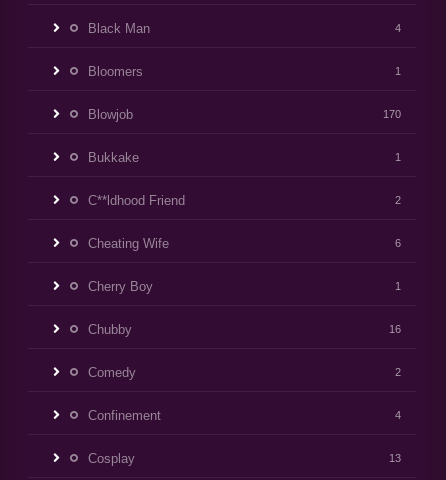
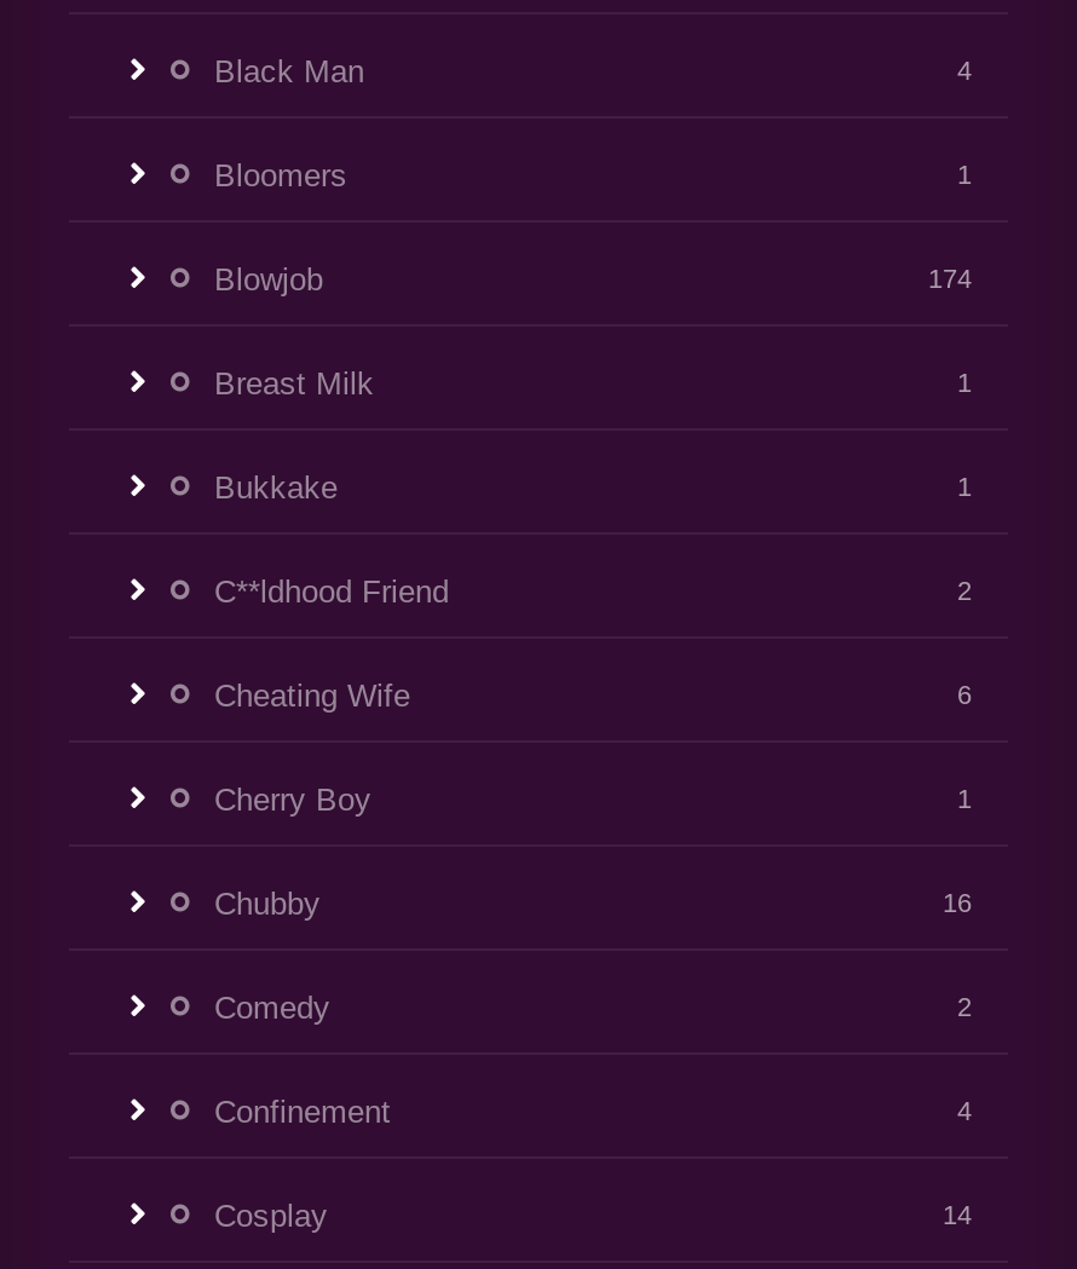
- 170
+ 174
+ Breast Milk
+ 1

- 13
+ 14
